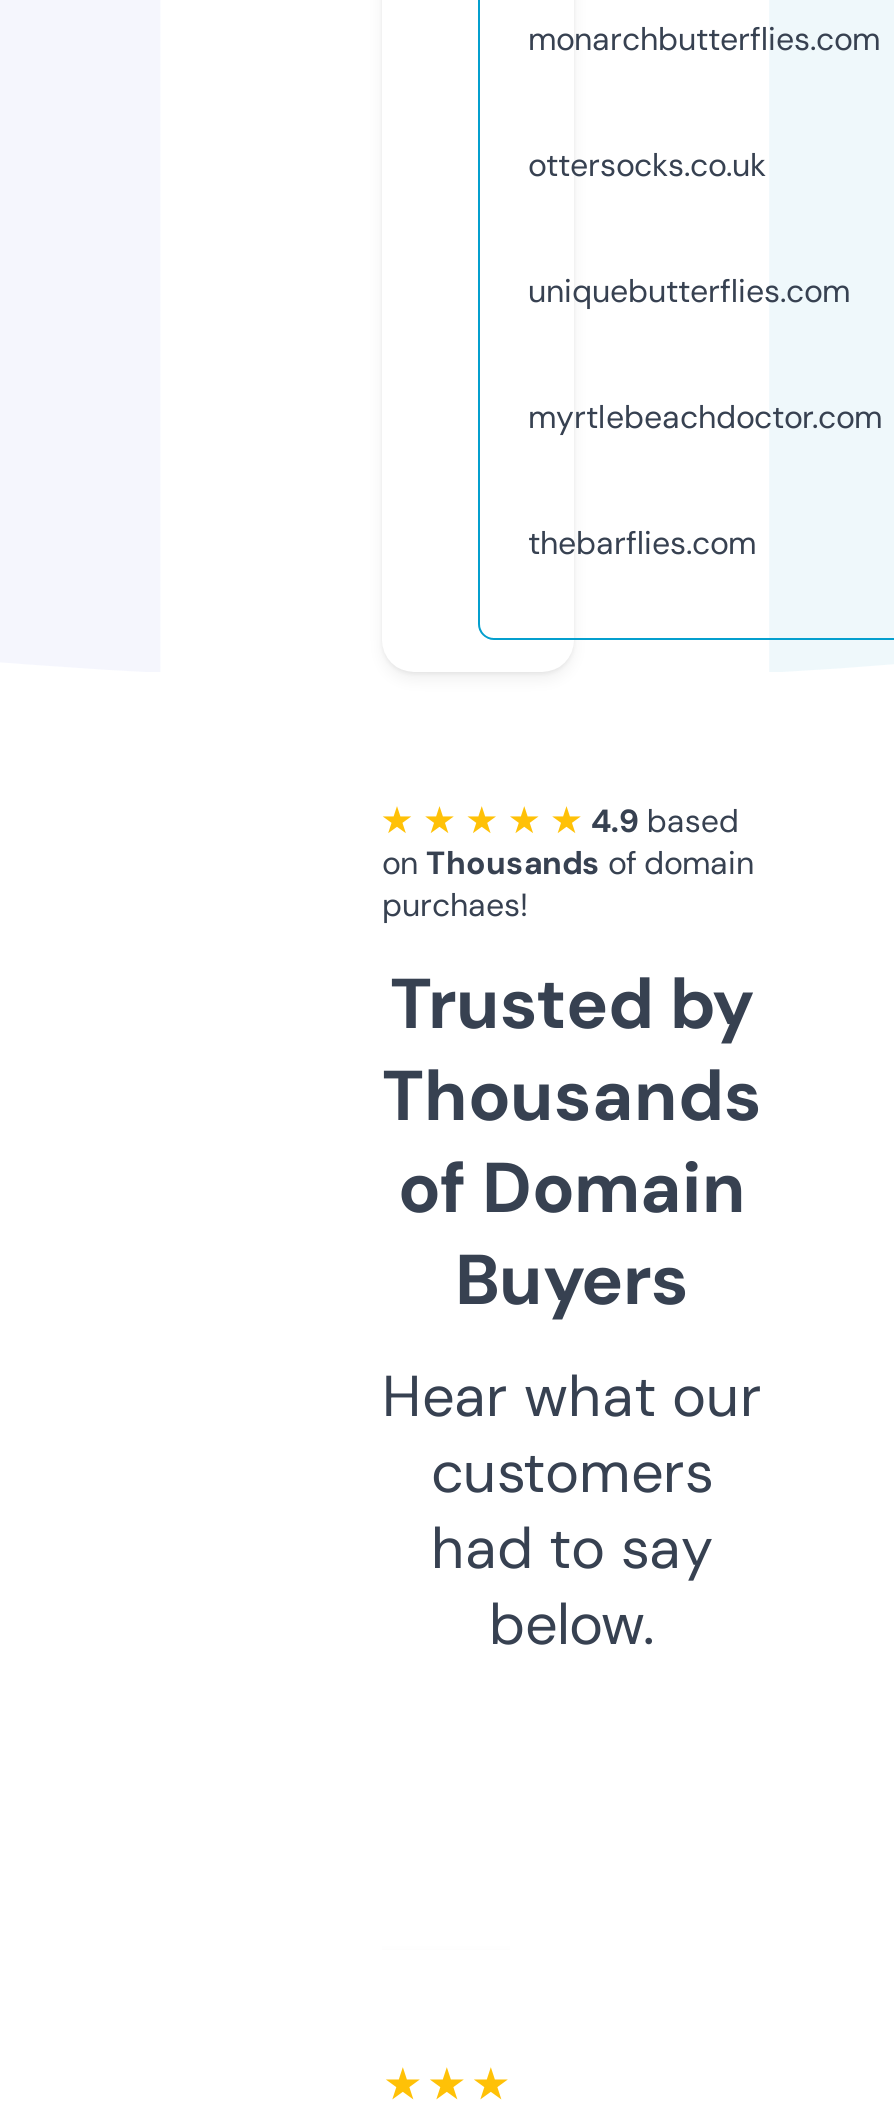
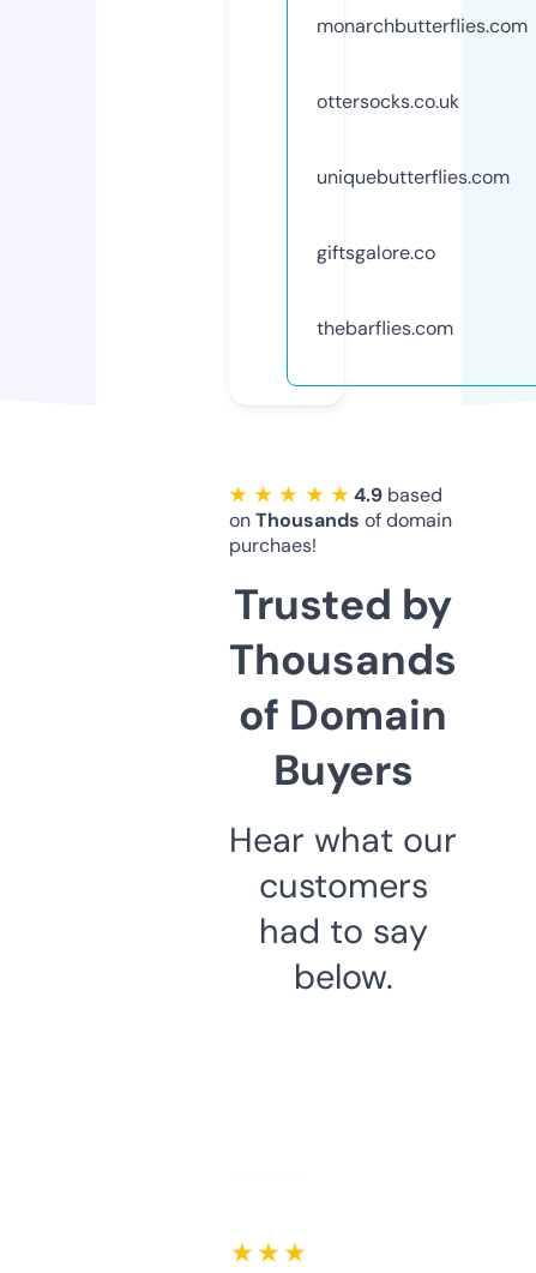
- myrtlebeachdoctor.com
+ giftsgalore.co
